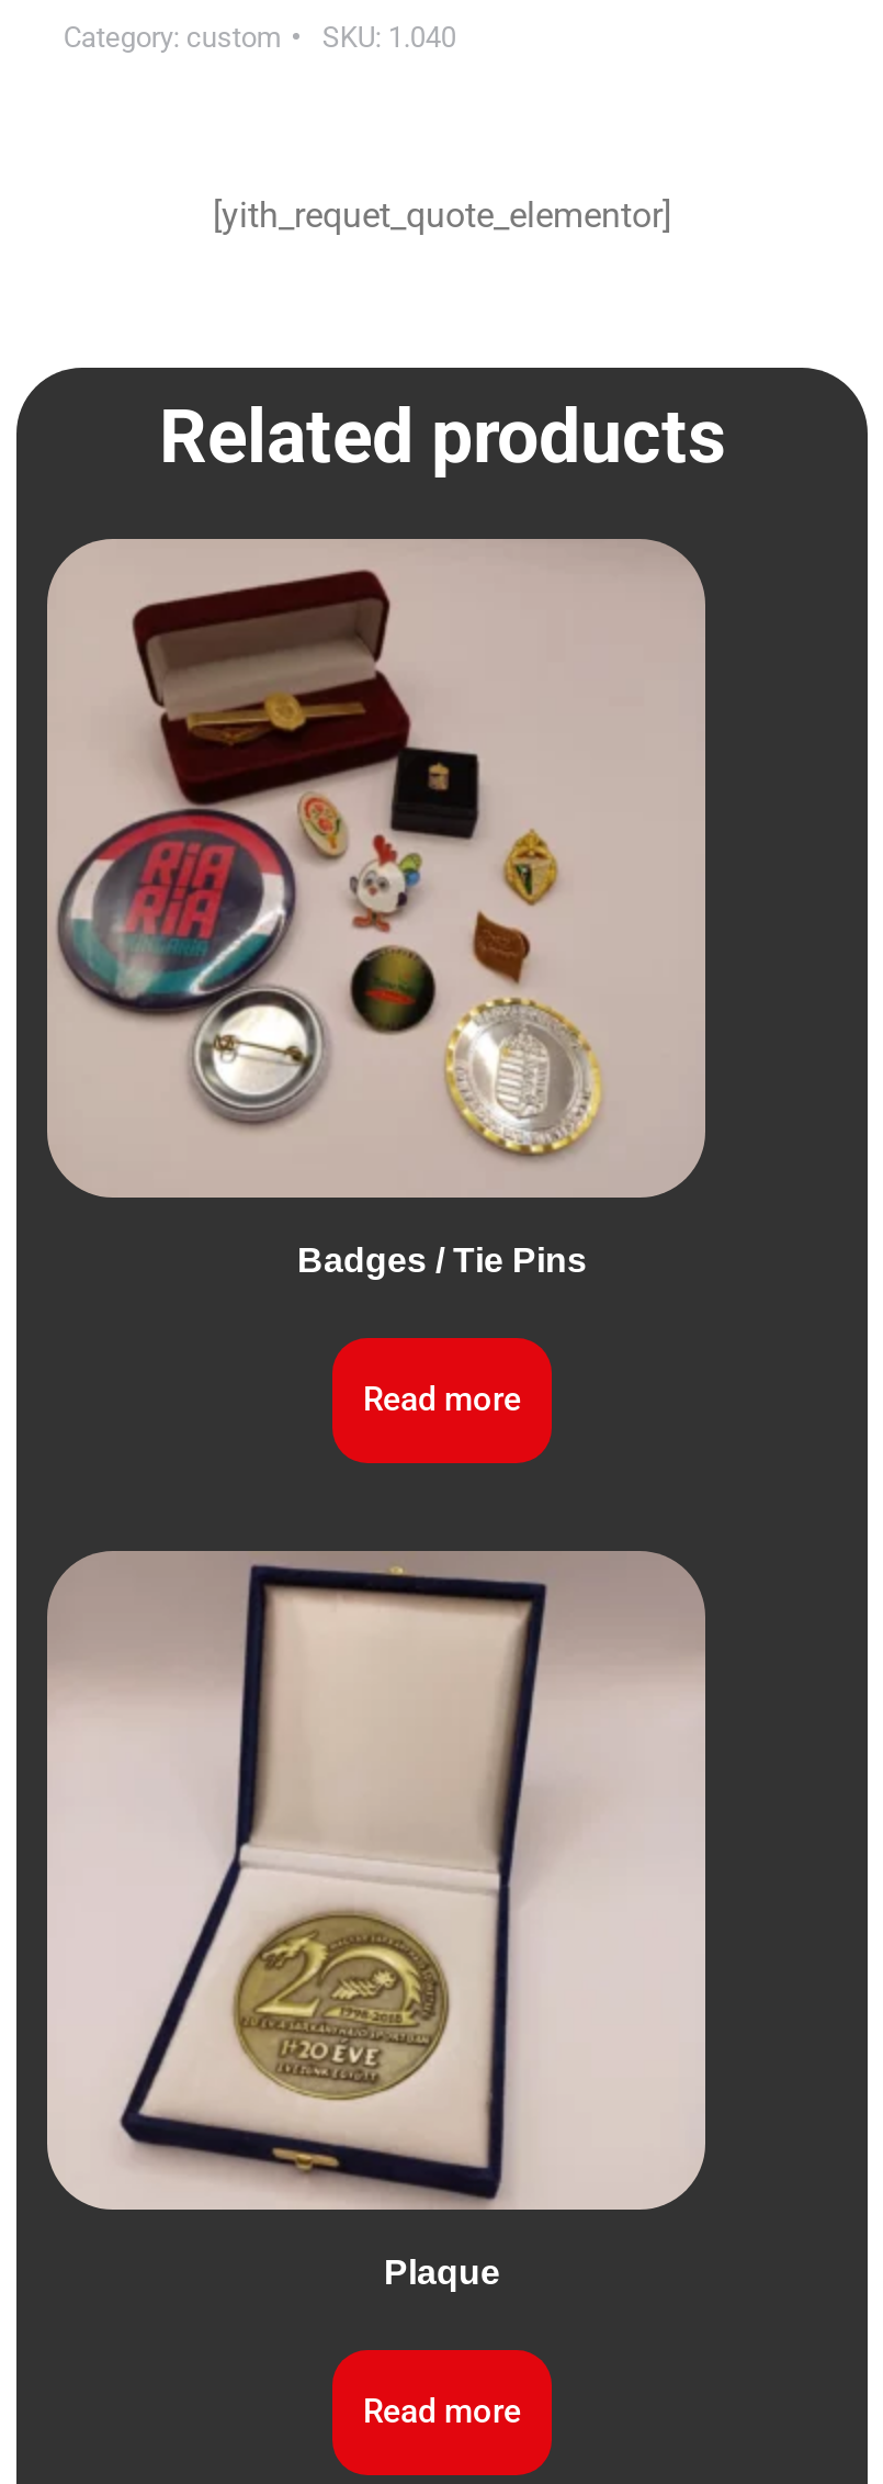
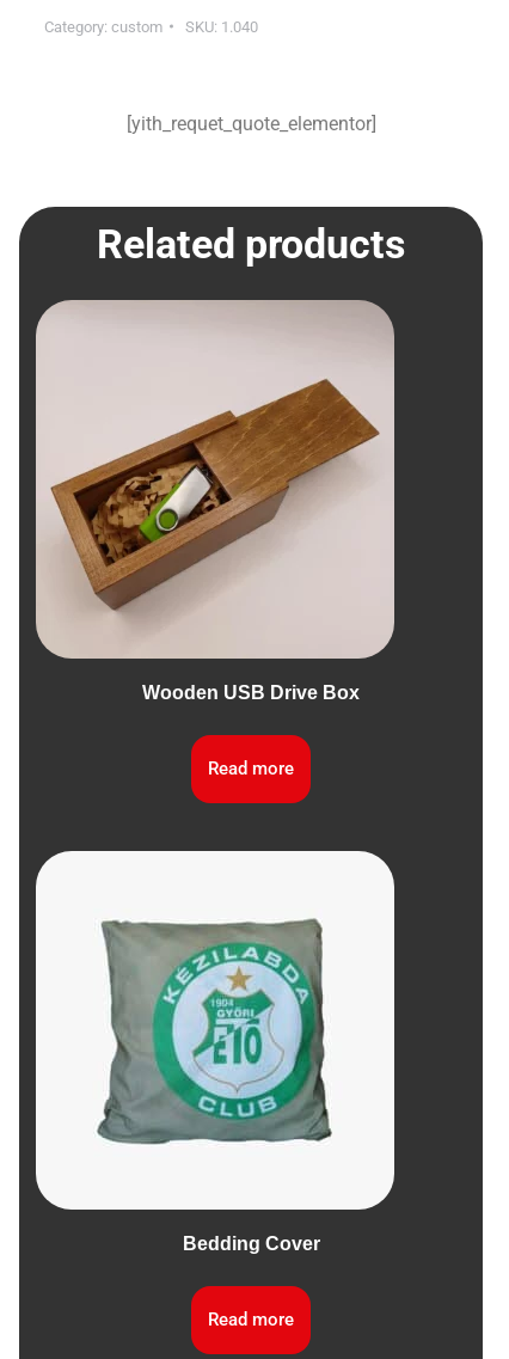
- [image]
- Badges / Tie Pins
+ [image]
+ Wooden USB Drive Box

- [image]
- Plaque
+ [image]
+ Bedding Cover
